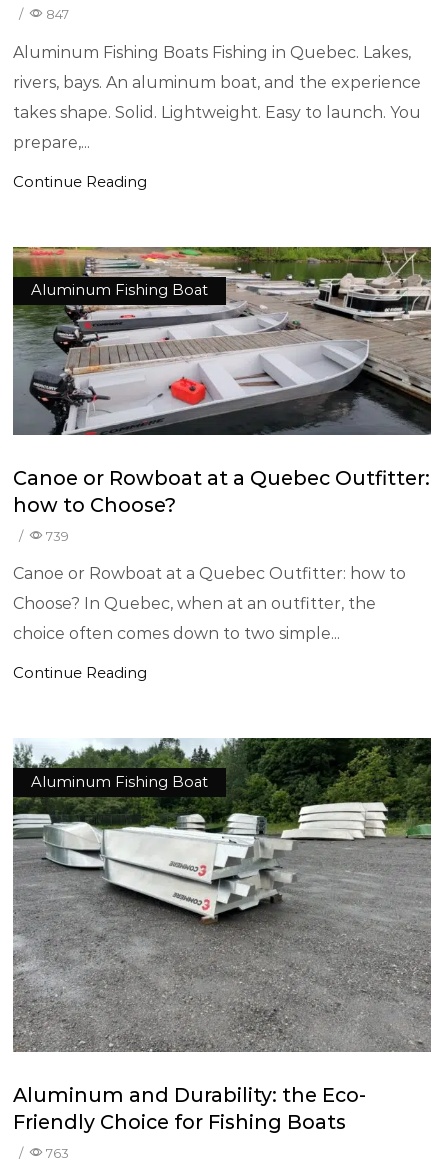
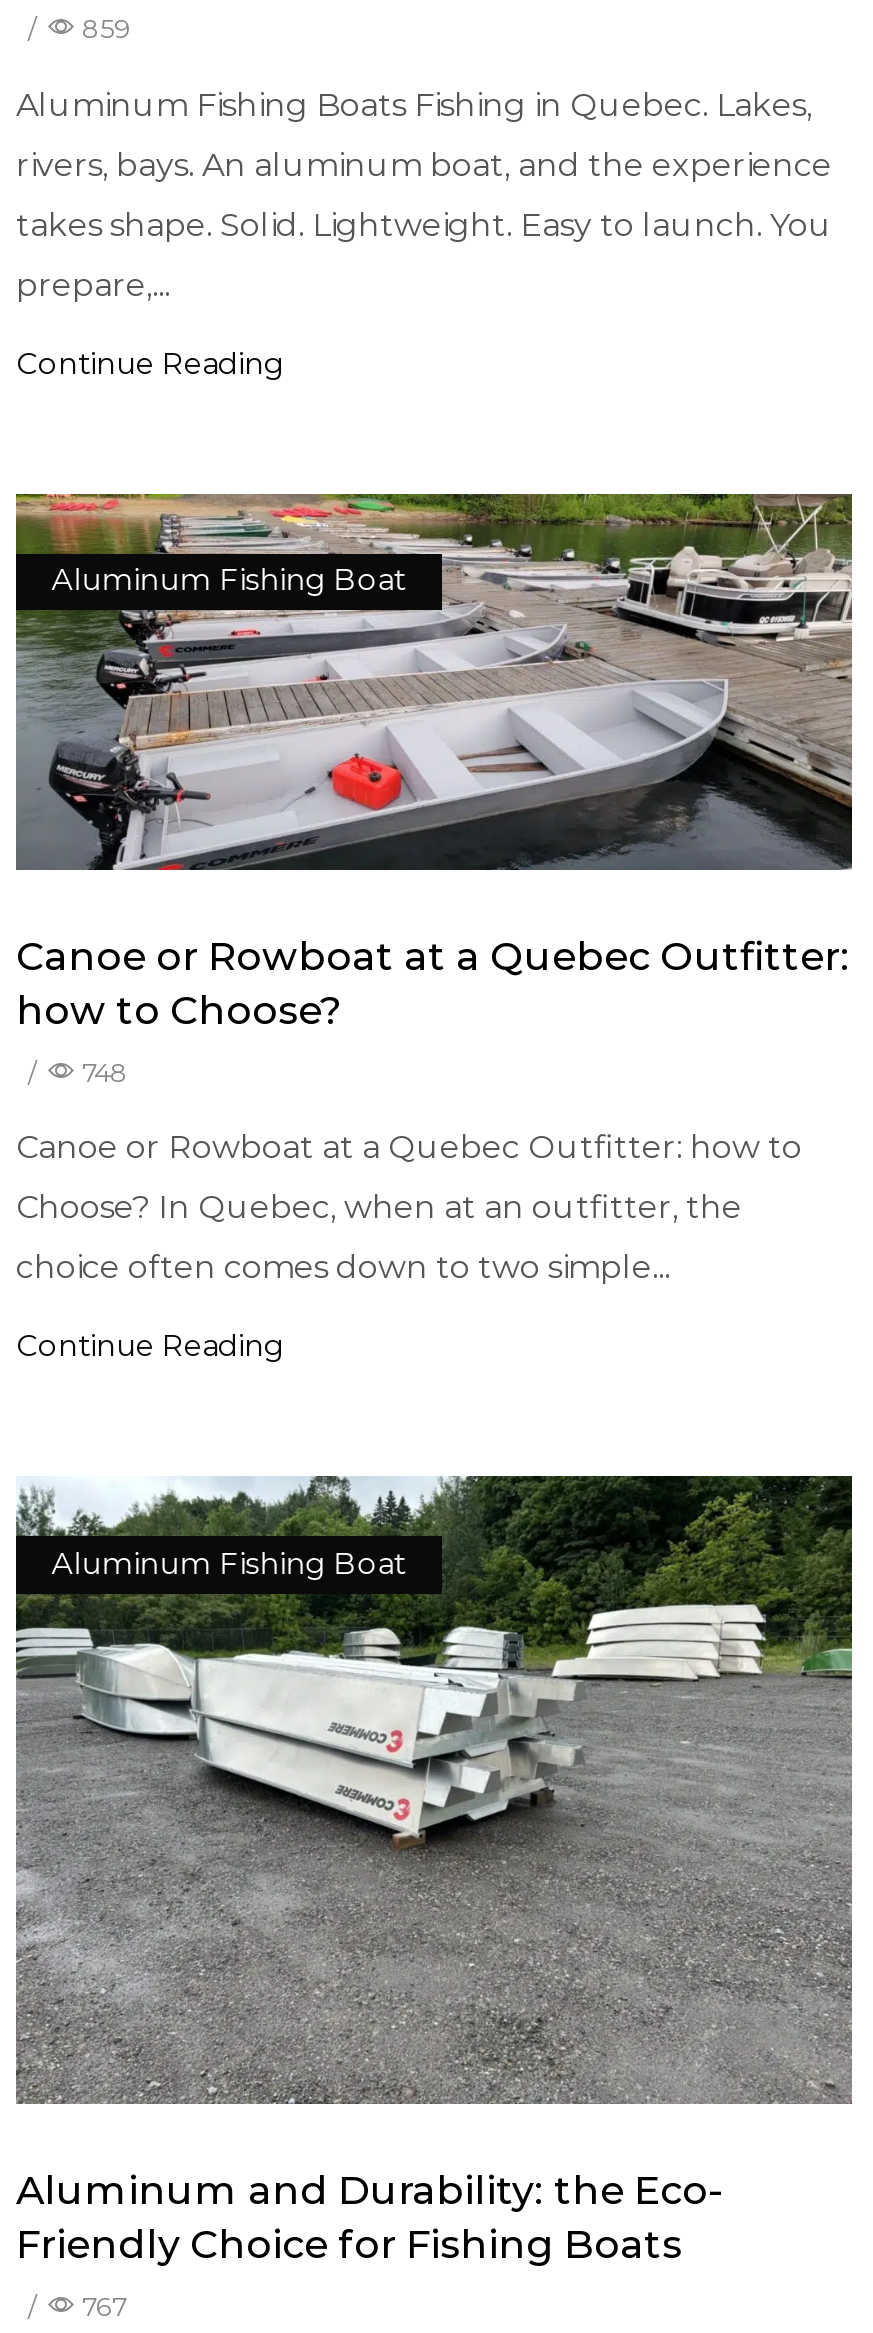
- 847
+ 859

- 739
+ 748

- 763
+ 767
